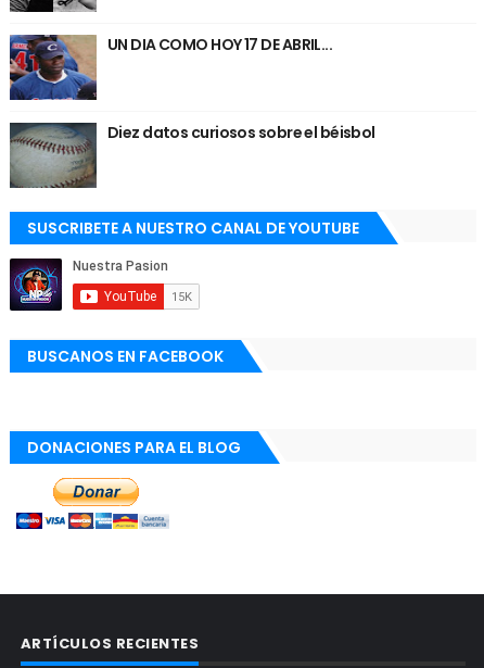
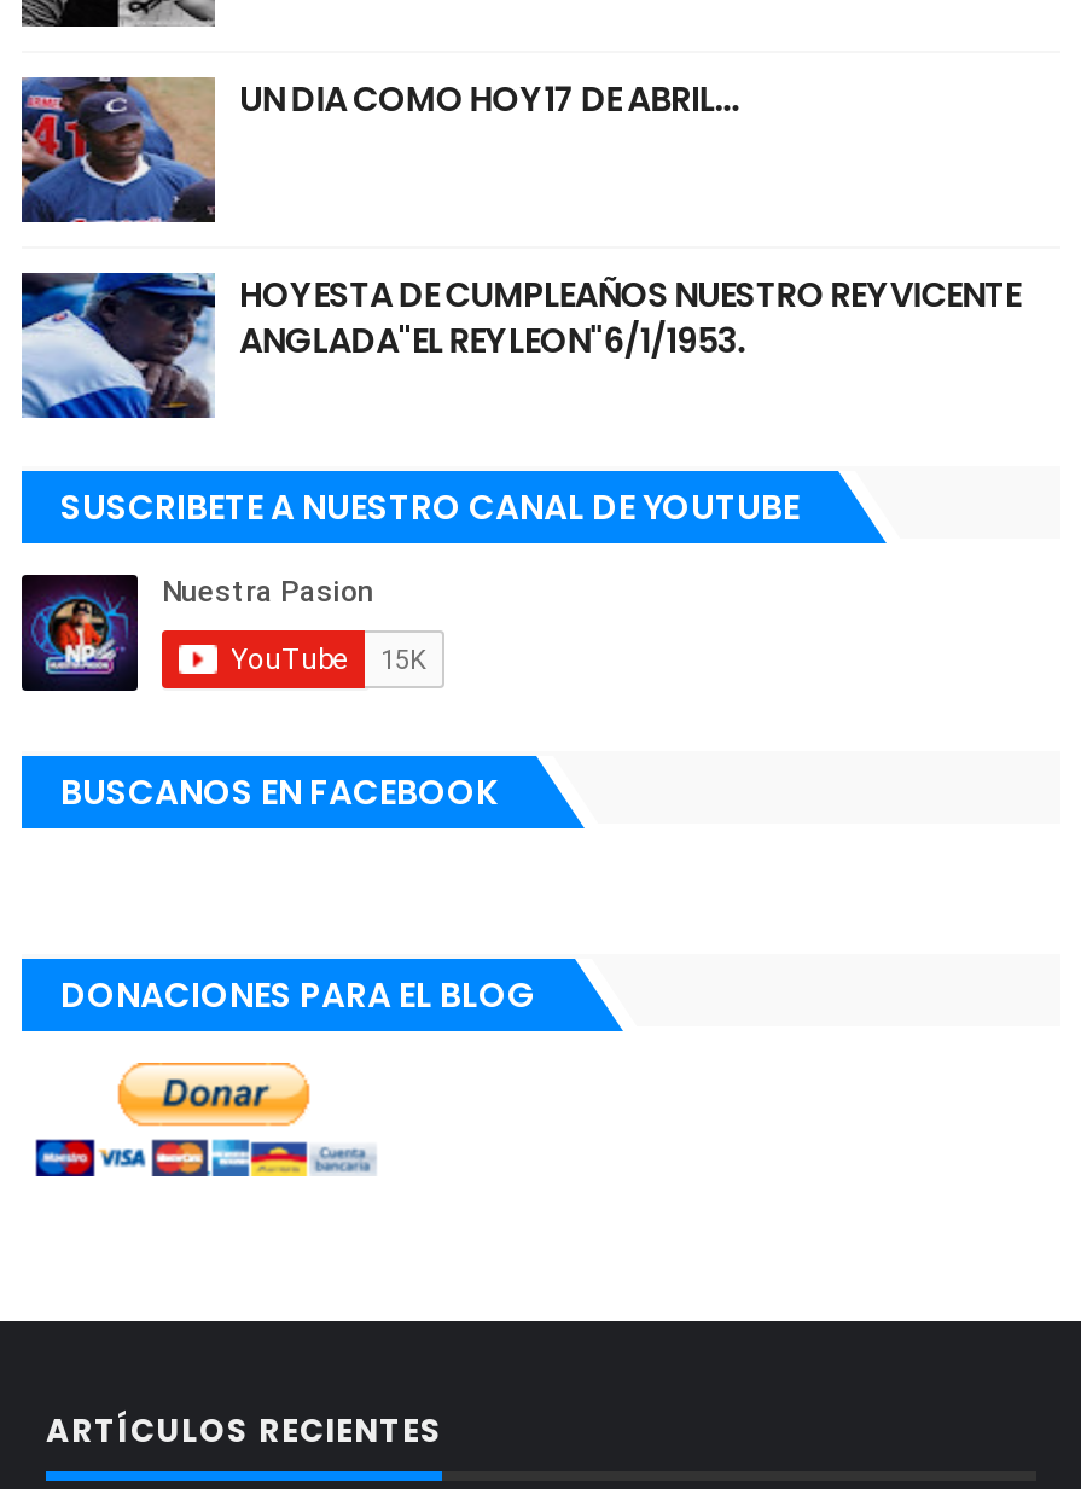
- [image]
- Diez datos curiosos sobre el béisbol
+ [image]
+ HOY ESTA DE CUMPLEAÑOS NUESTRO REY VICENTE
+ ANGLADA"EL REY LEON"6/1/1953.
